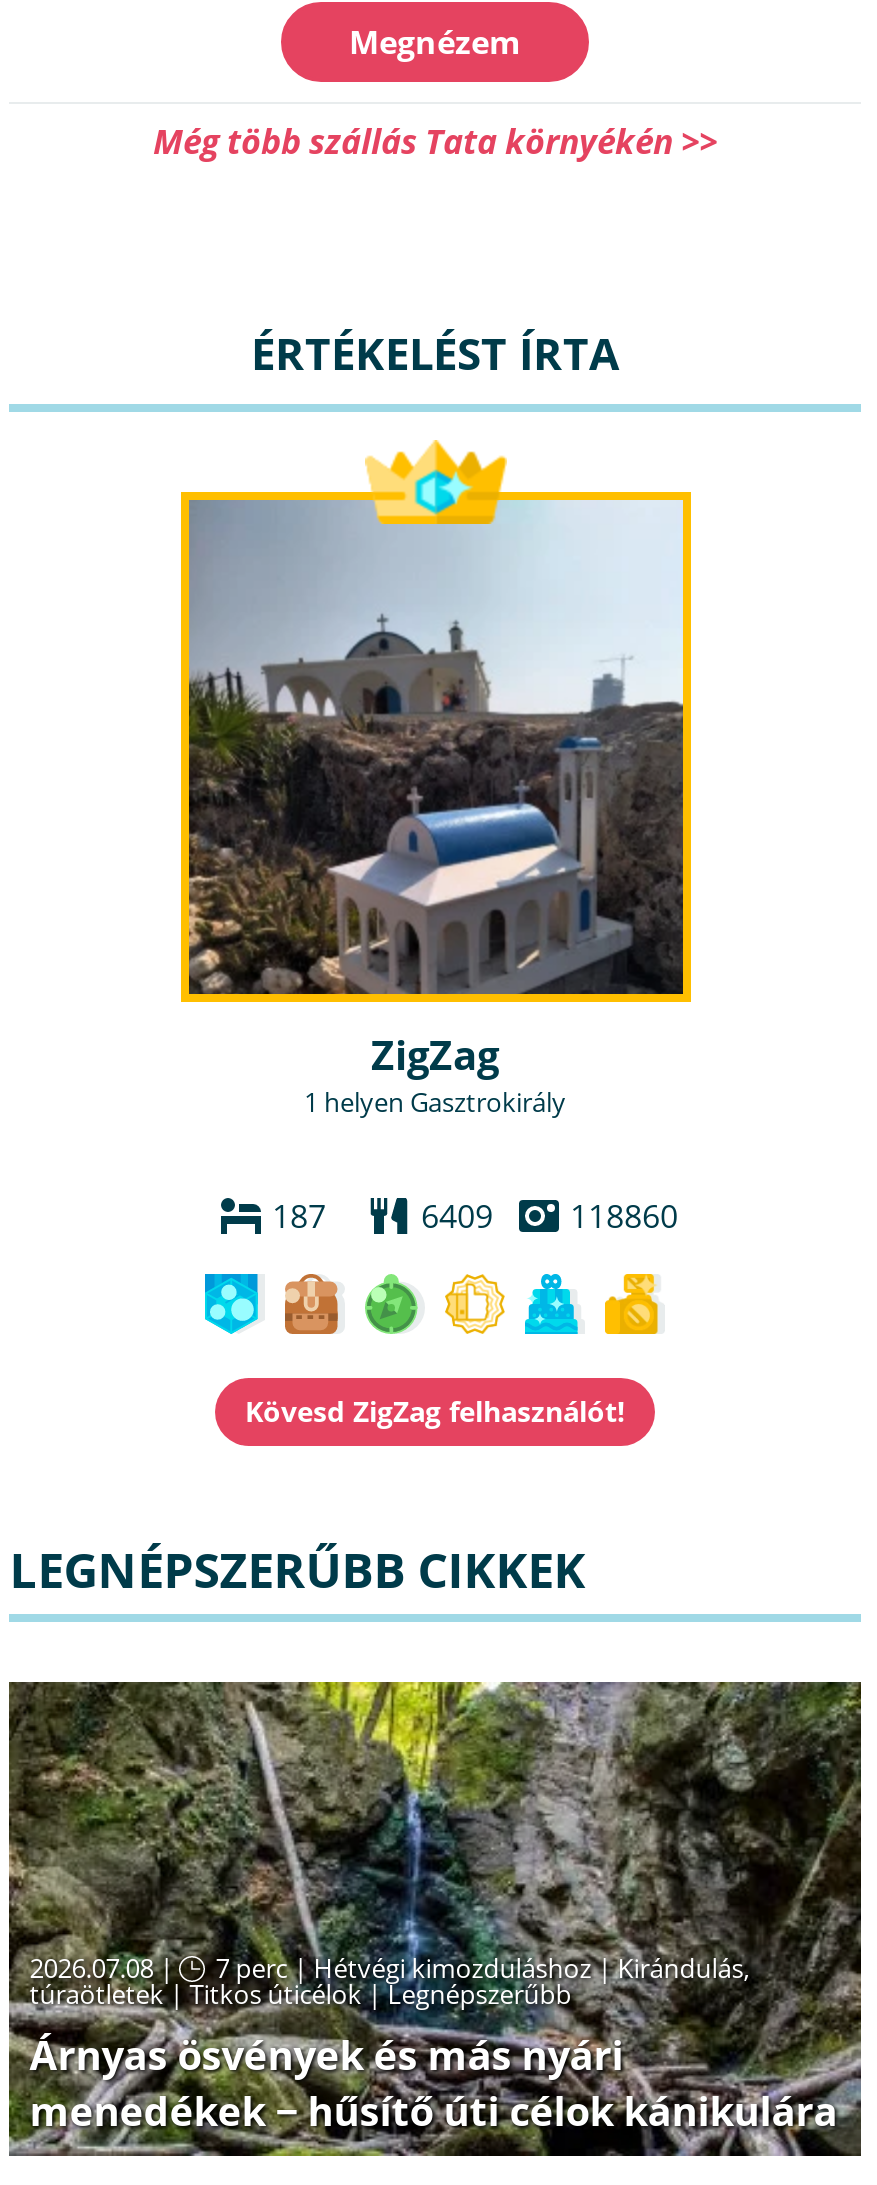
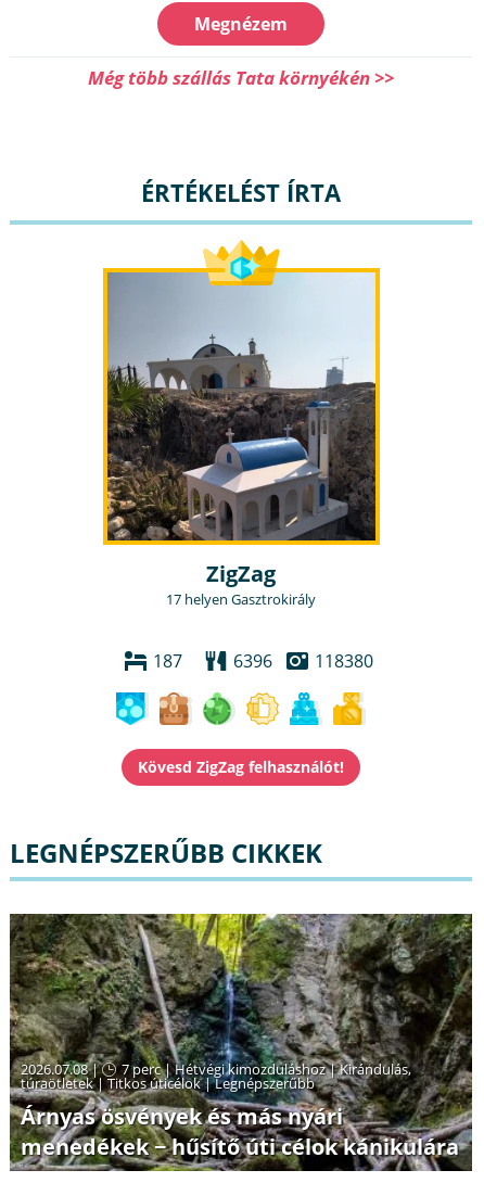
- 1 helyen Gasztrokirály
+ 17 helyen Gasztrokirály

- 6409
+ 6396

- 118860
+ 118380
